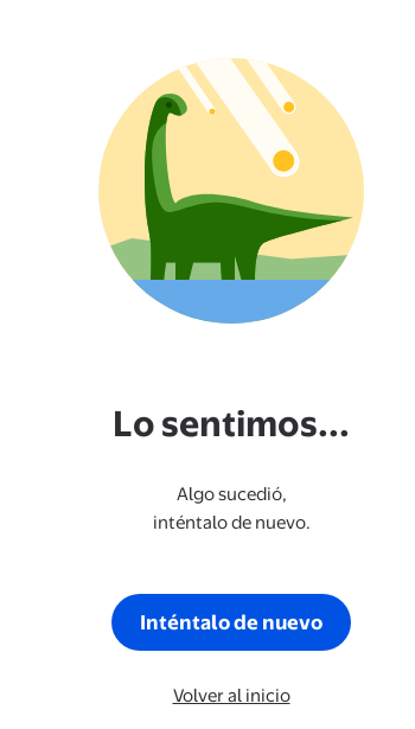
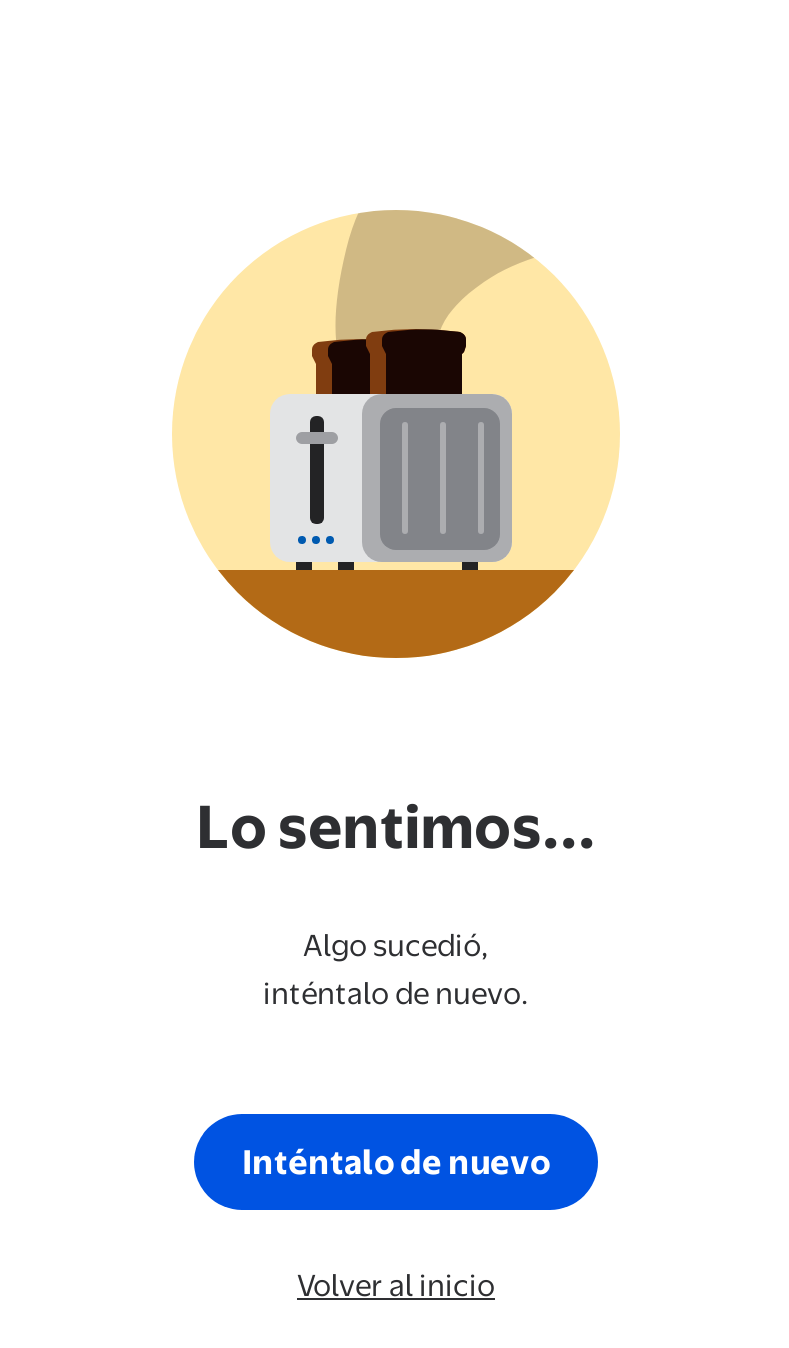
- [image]
+ [image]
